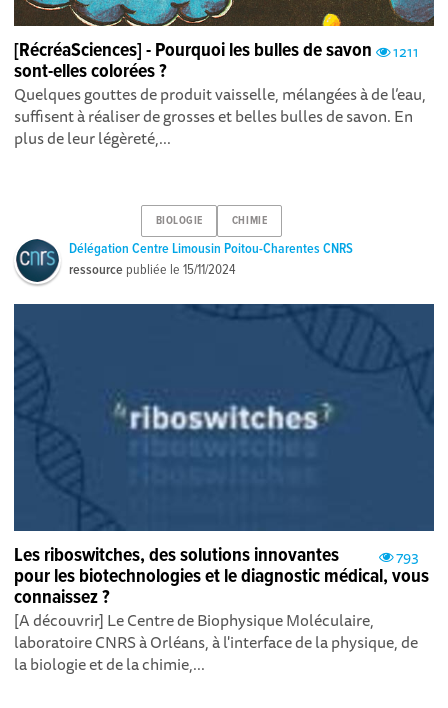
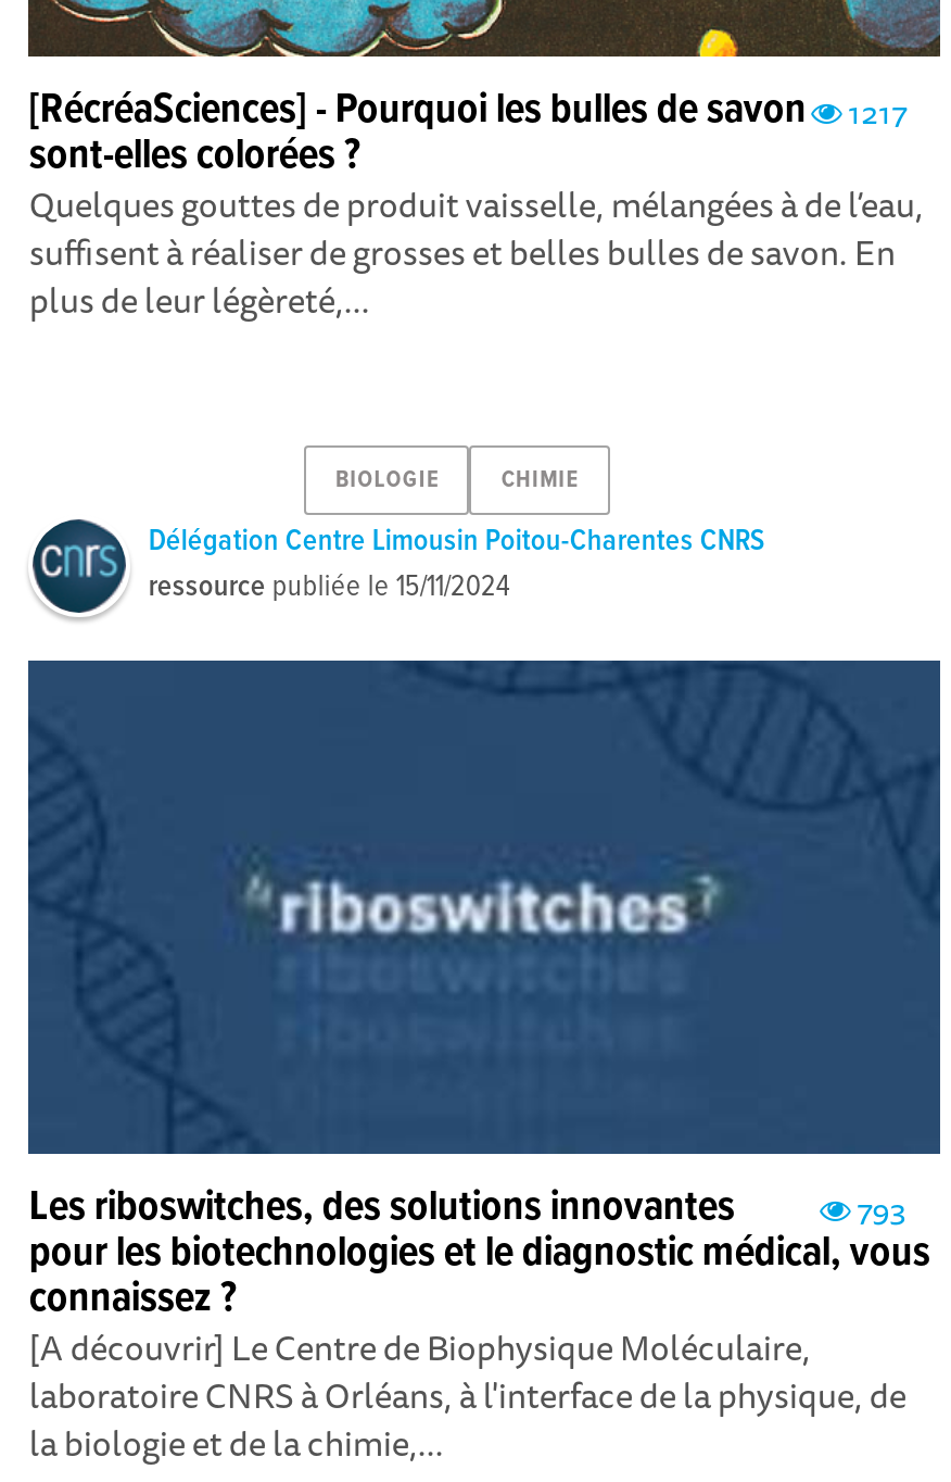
- [RécréaSciences] - Pourquoi les bulles de savon 1211
+ [RécréaSciences] - Pourquoi les bulles de savon 1217
